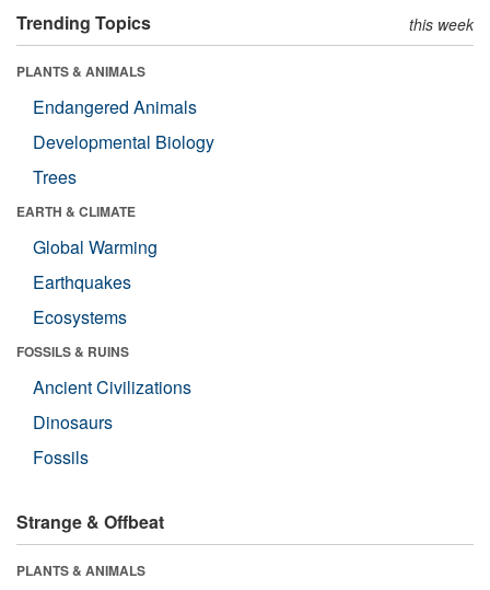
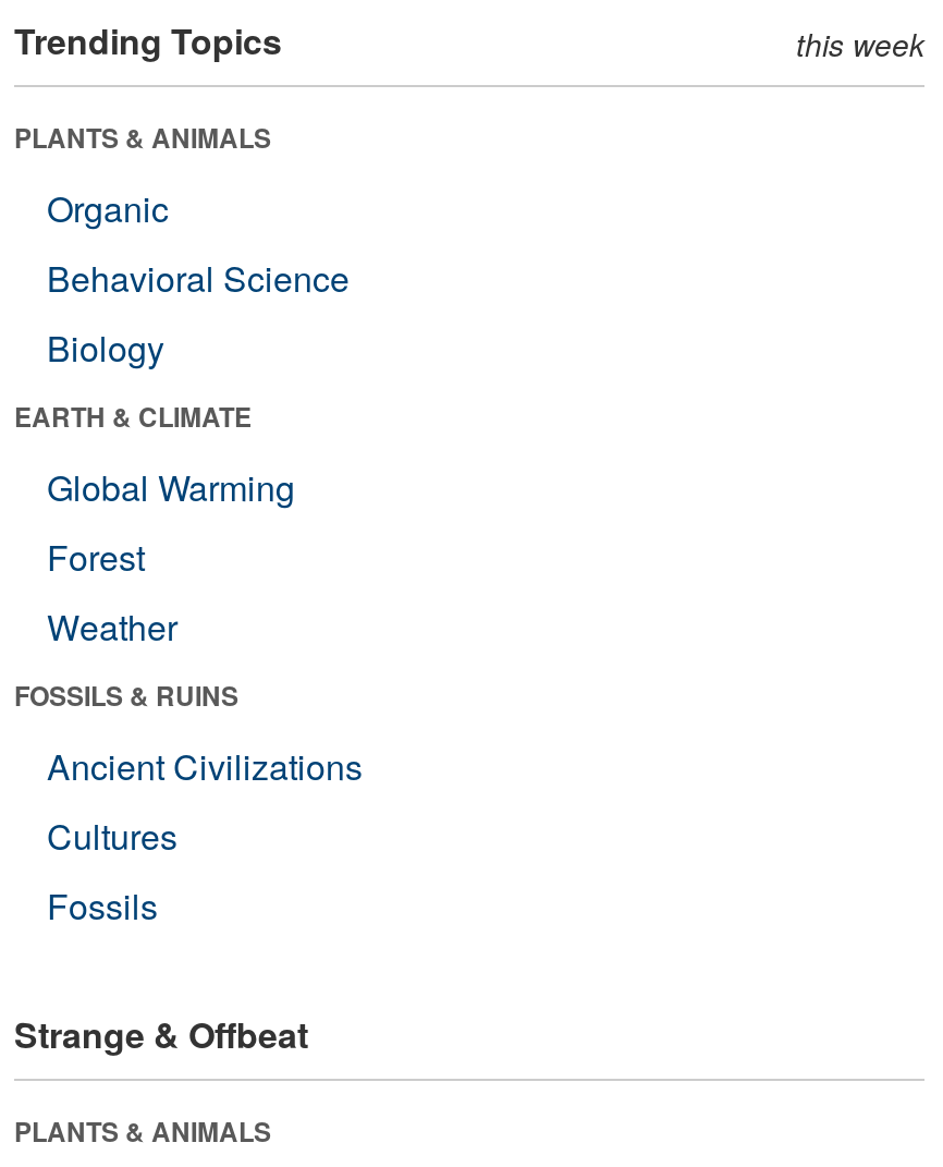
- Endangered Animals
- Developmental Biology
- Trees
+ Organic
+ Behavioral Science
+ Biology

- Earthquakes
- Ecosystems
+ Forest
+ Weather

- Dinosaurs
+ Cultures
